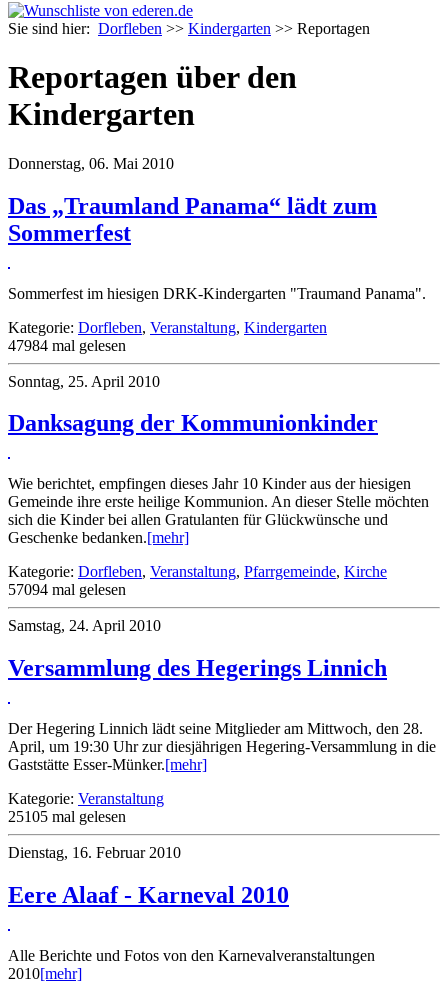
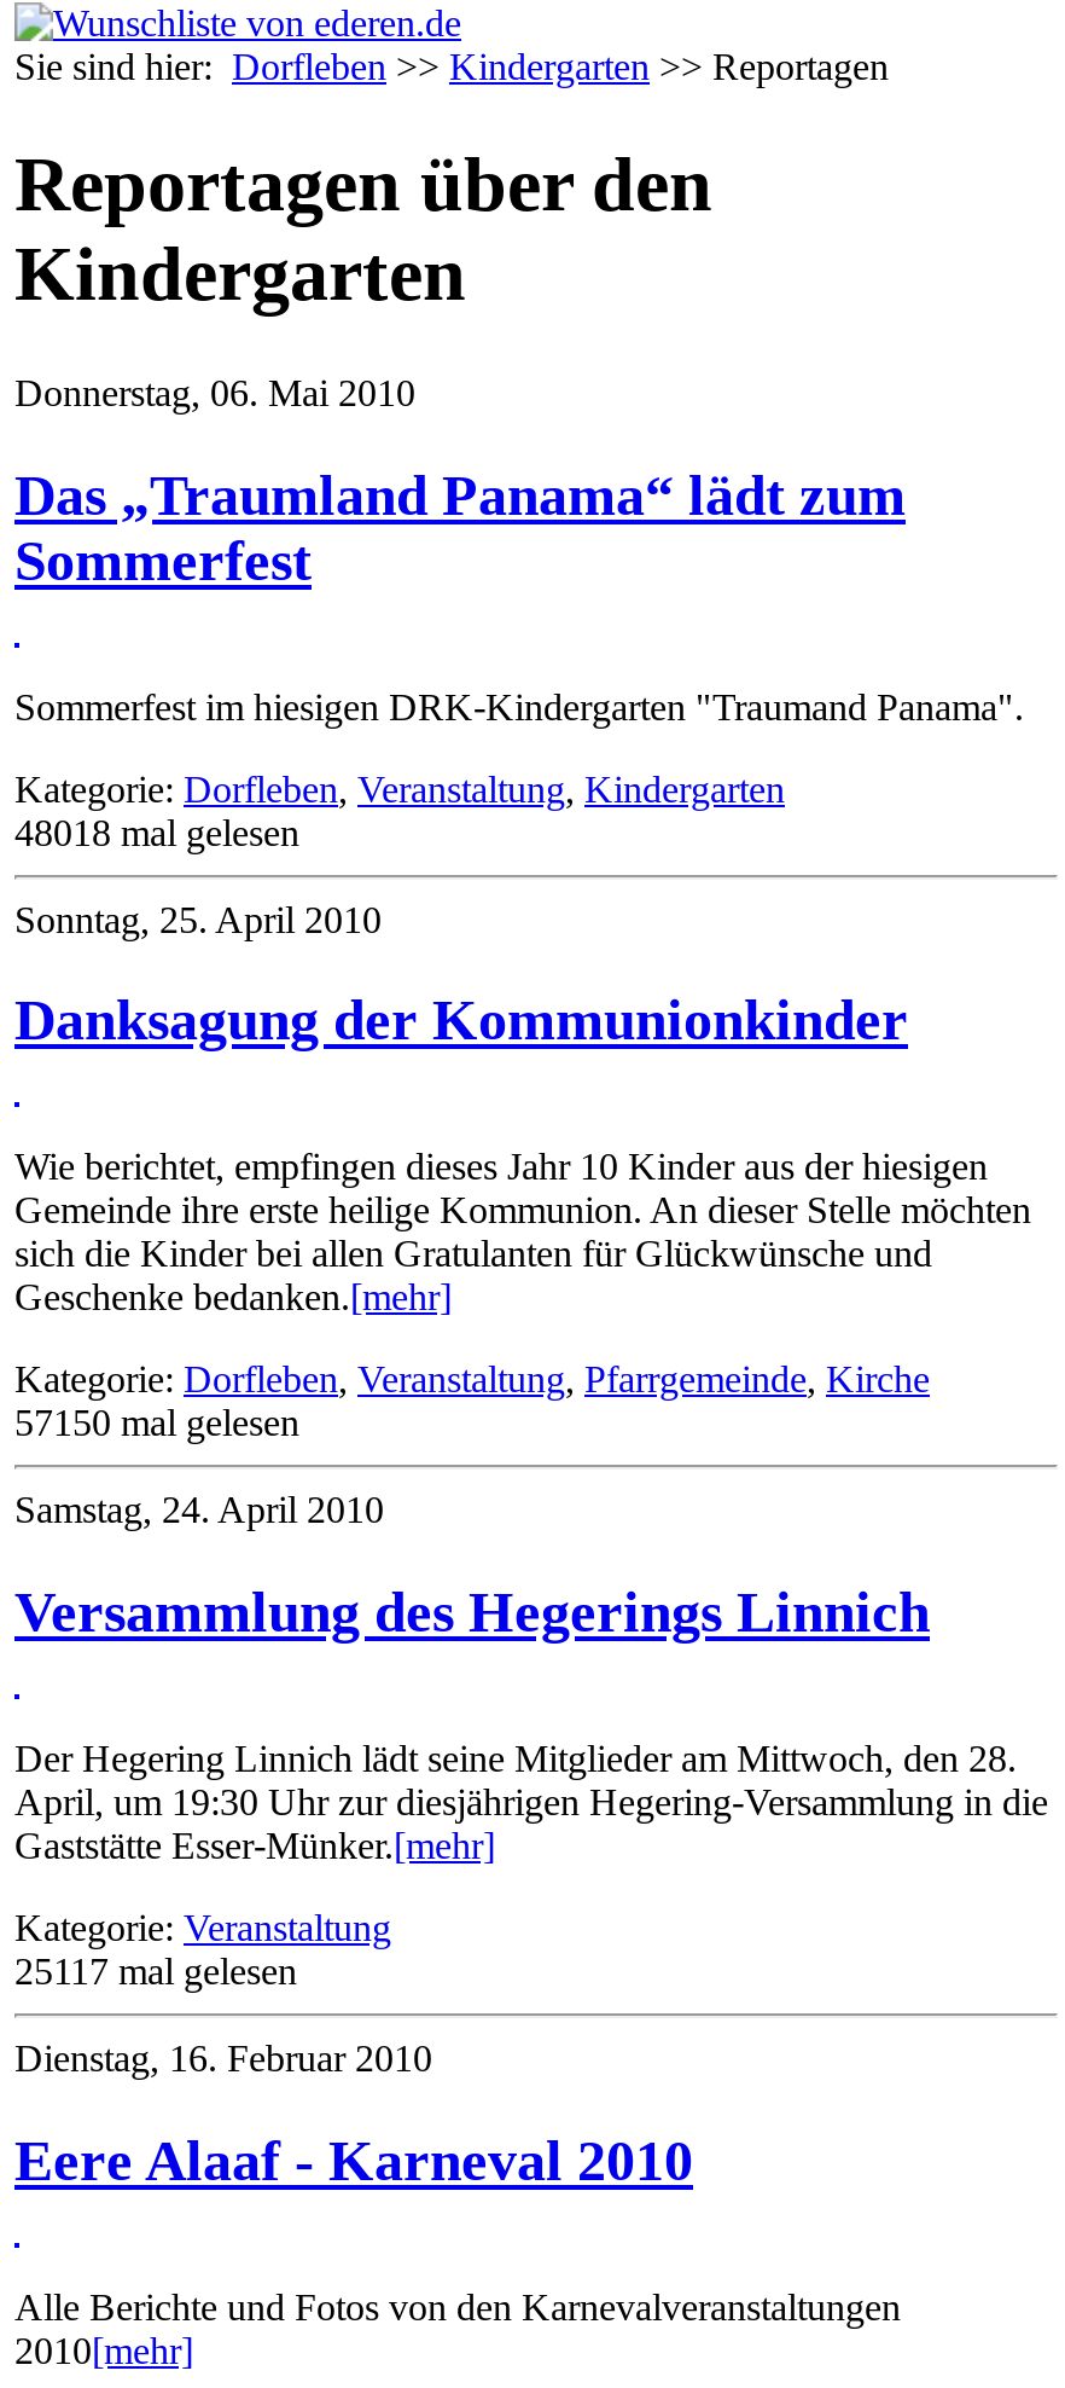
- 47984 mal gelesen
+ 48018 mal gelesen

- 57094 mal gelesen
+ 57150 mal gelesen

- 25105 mal gelesen
+ 25117 mal gelesen
